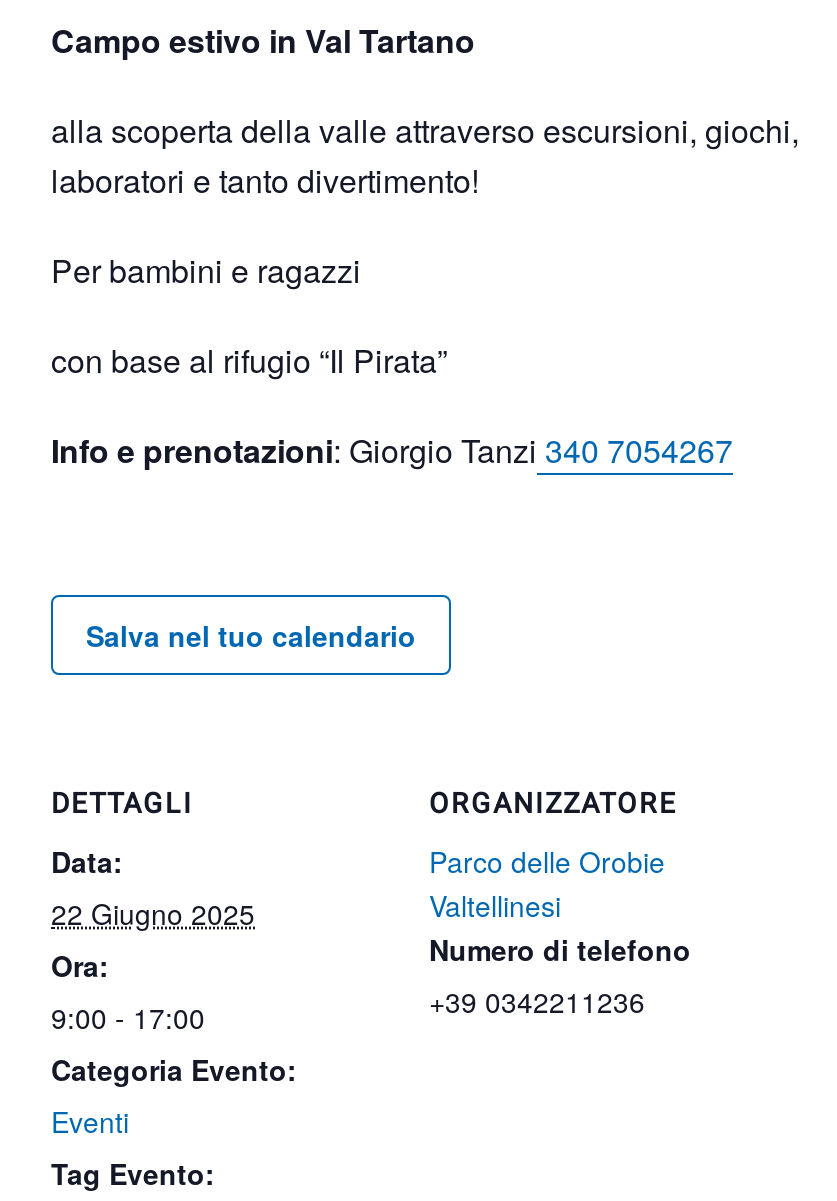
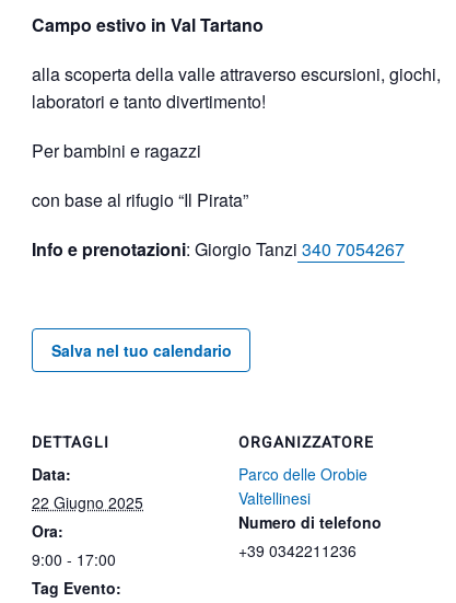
- Categoria Evento:
- Eventi
